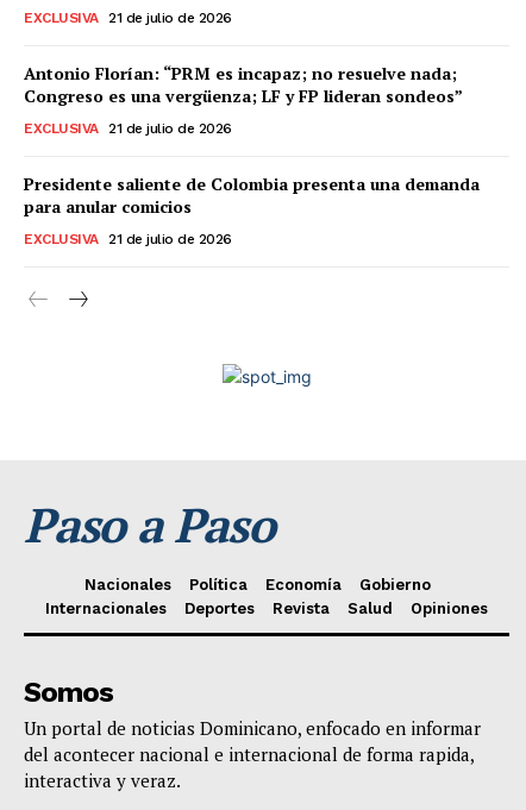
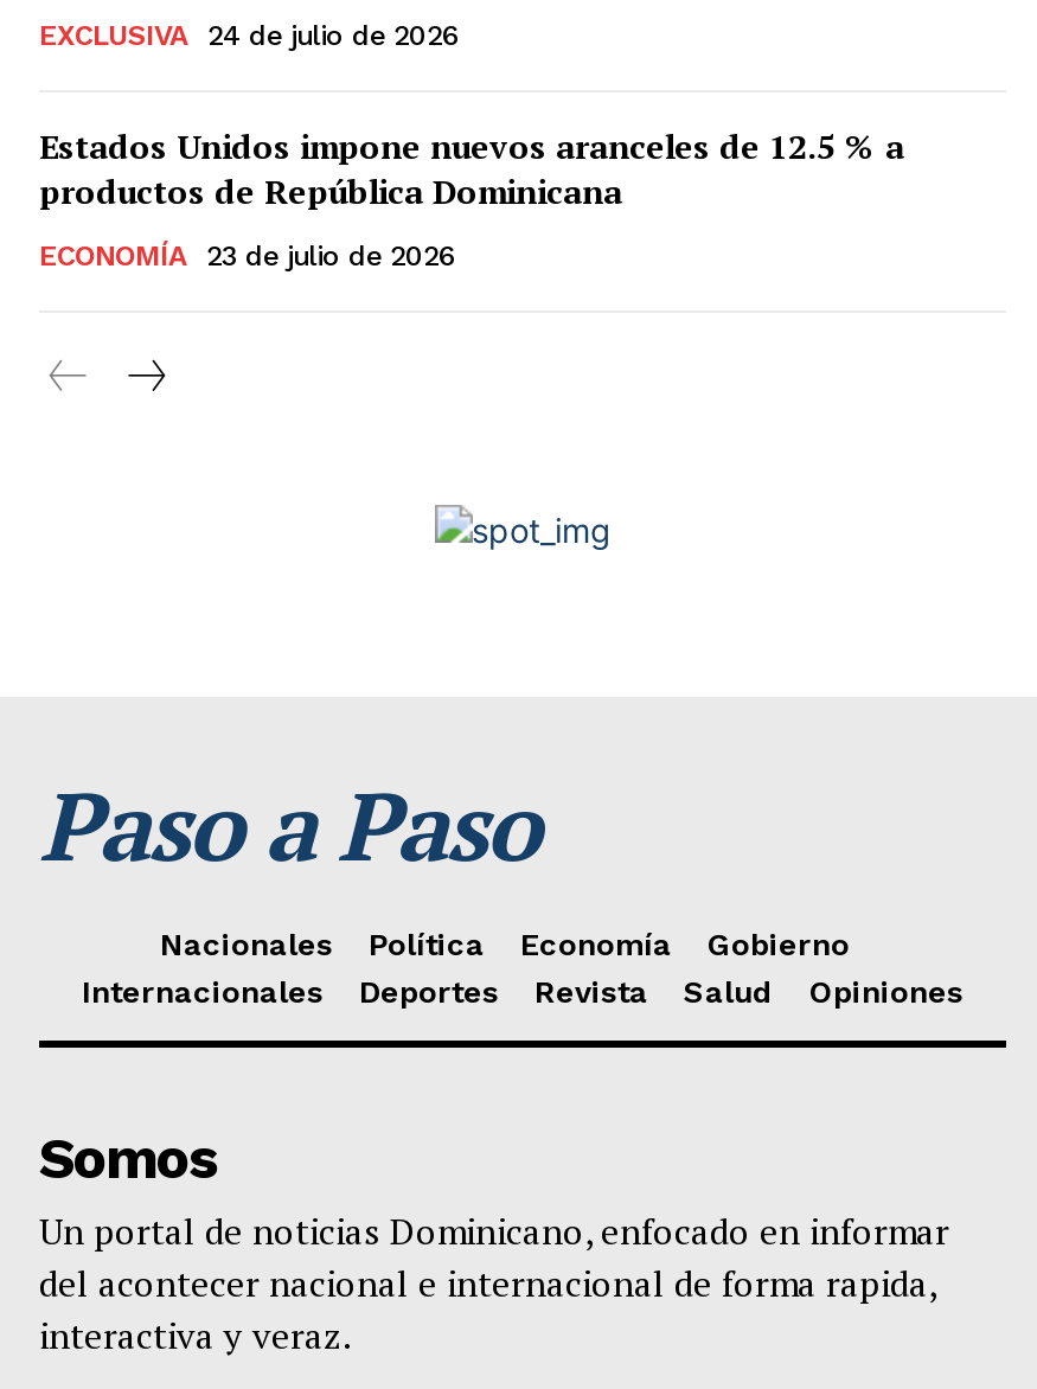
- 21 de julio de 2026
- Antonio Florían: “PRM es incapaz; no resuelve nada;
- Congreso es una vergüenza; LF y FP lideran sondeos”
- EXCLUSIVA
- 21 de julio de 2026
- Presidente saliente de Colombia presenta una demanda
- para anular comicios
- EXCLUSIVA
- 21 de julio de 2026
+ 24 de julio de 2026
+ Estados Unidos impone nuevos aranceles de 12.5 % a
+ productos de República Dominicana
+ ECONOMÍA
+ 23 de julio de 2026
